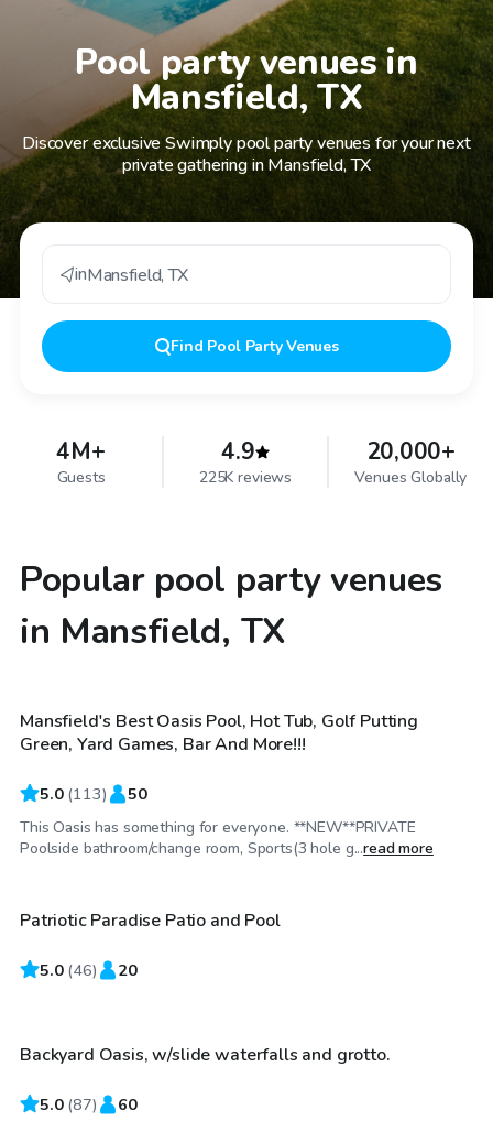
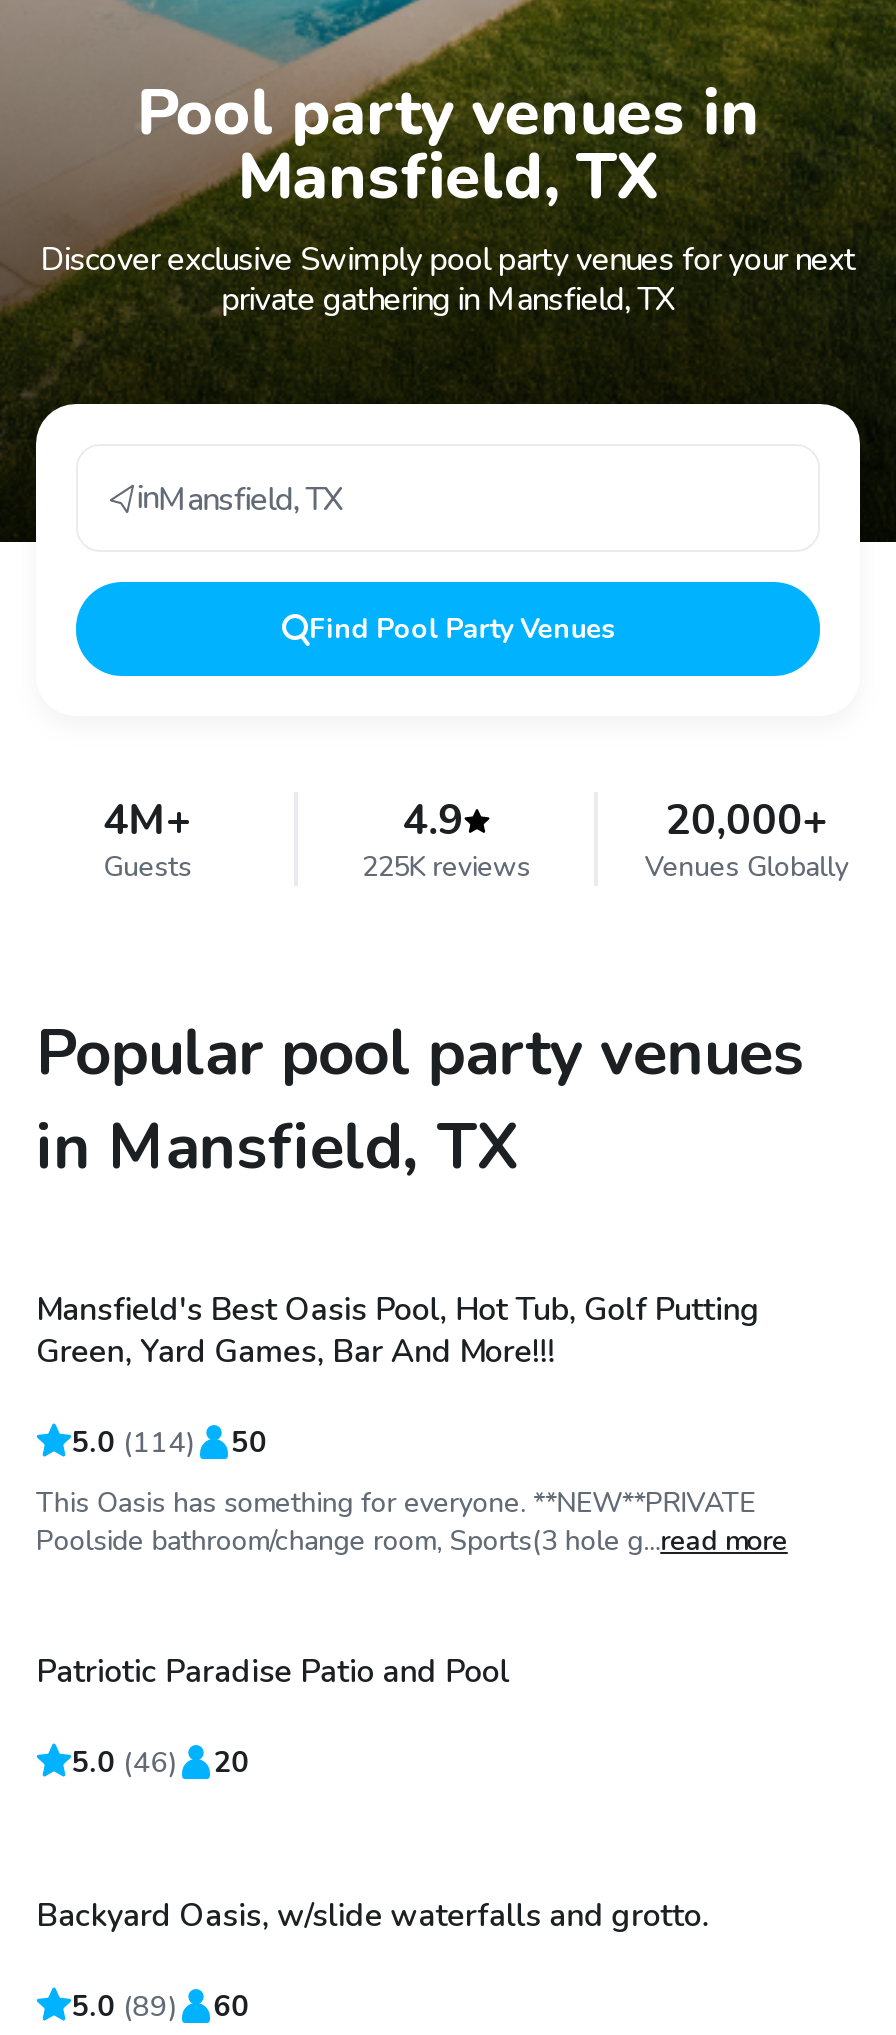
- 5.0 (113) 50
+ 5.0 (114) 50

- 5.0 (87) 60
+ 5.0 (89) 60
